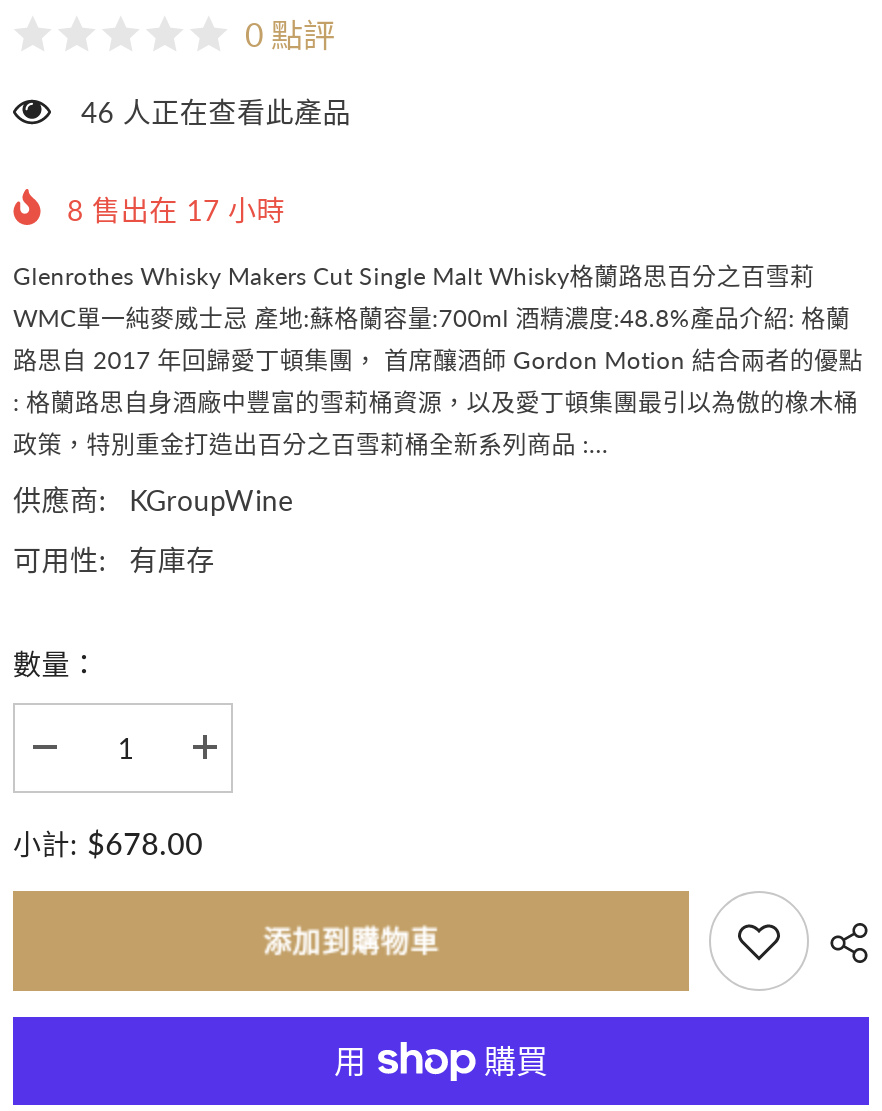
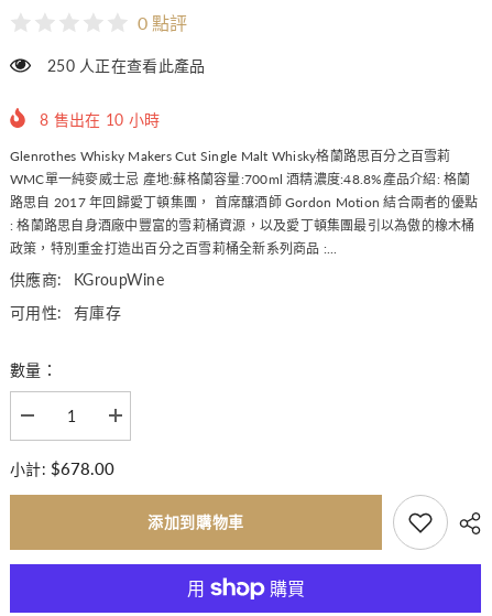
- 46 人正在查看此產品
+ 250 人正在查看此產品

- 8售出在17小時
+ 8售出在10小時
